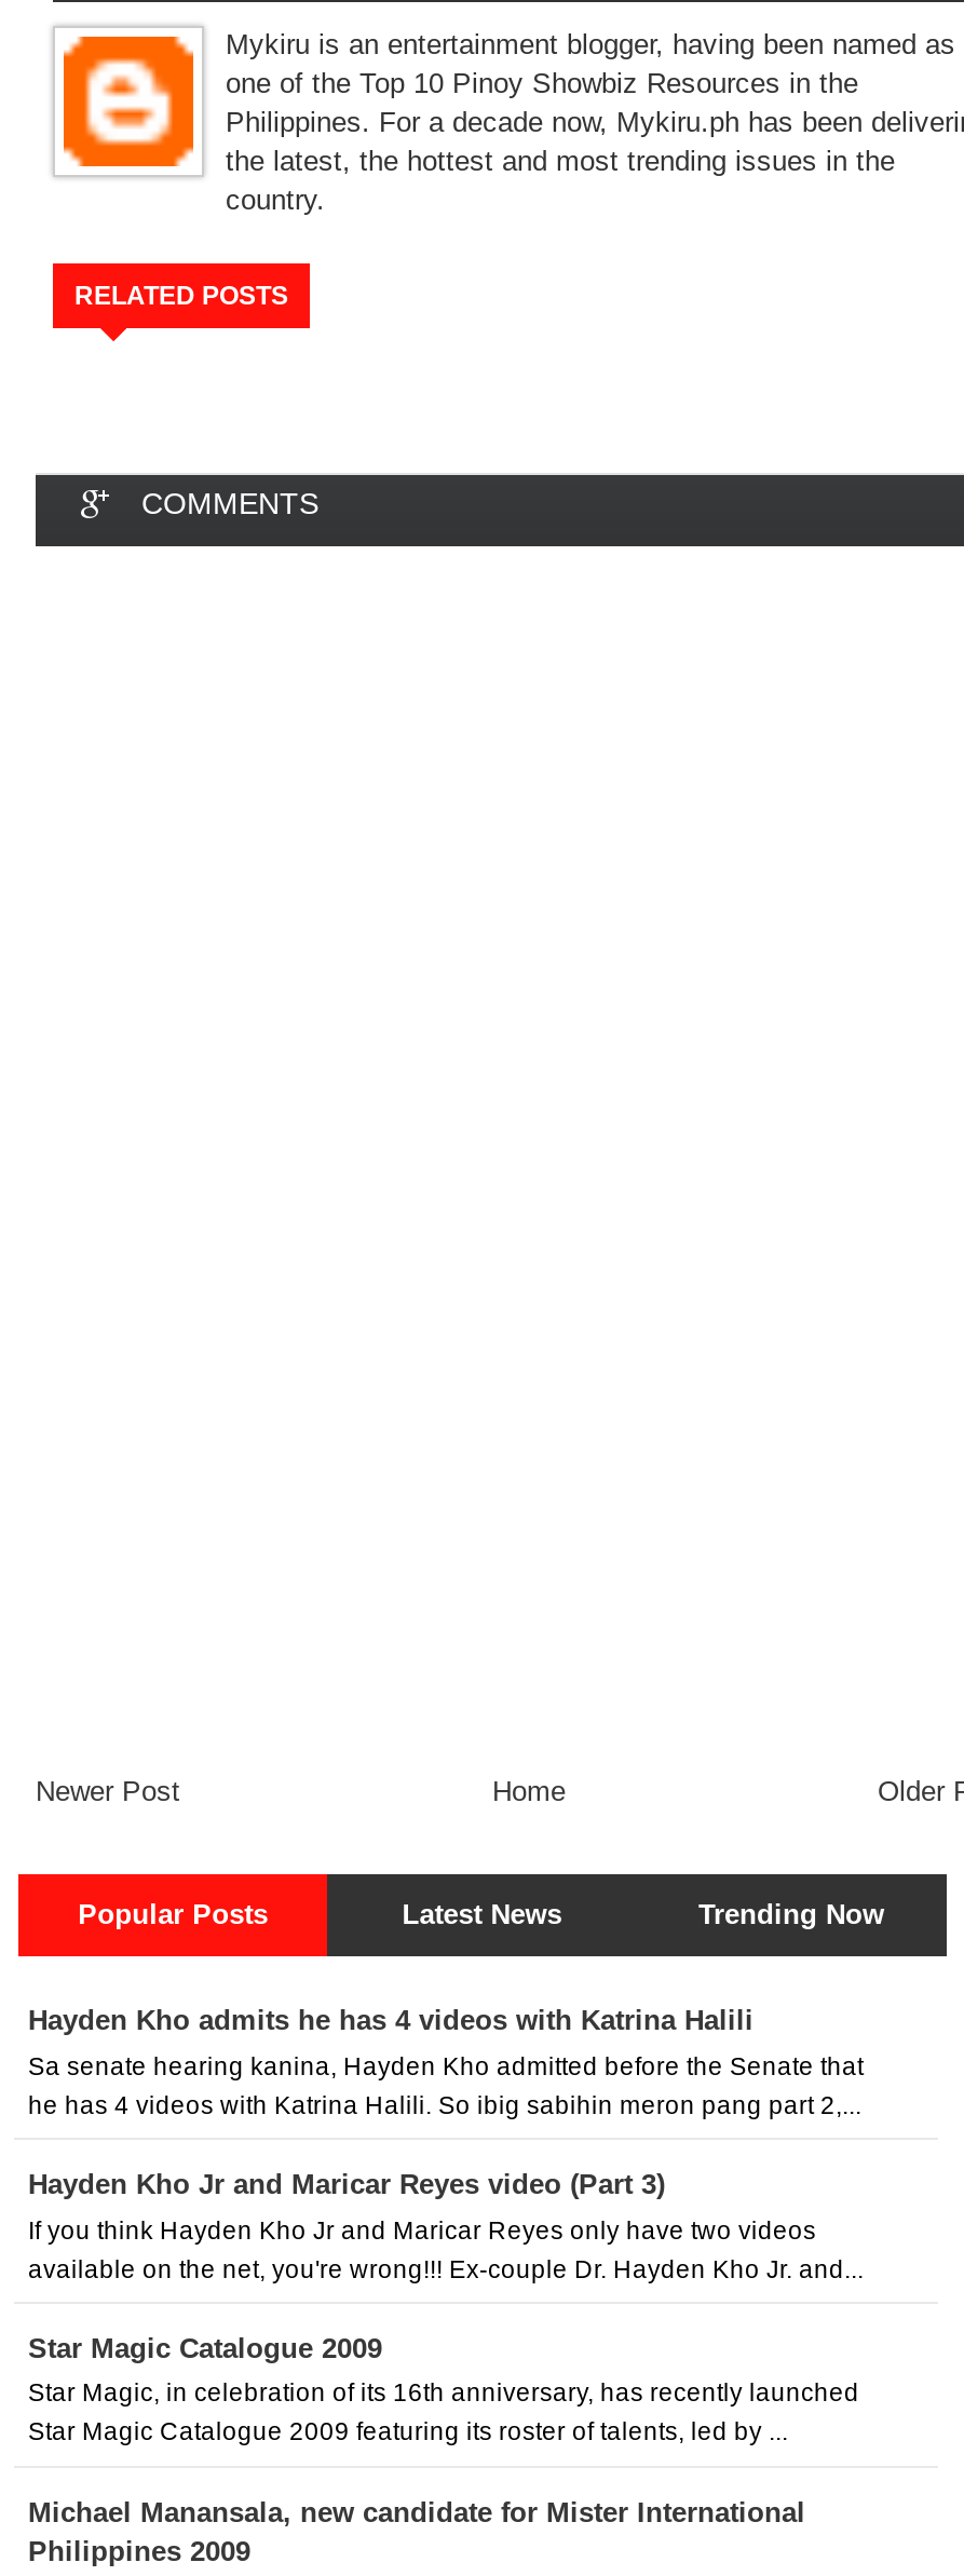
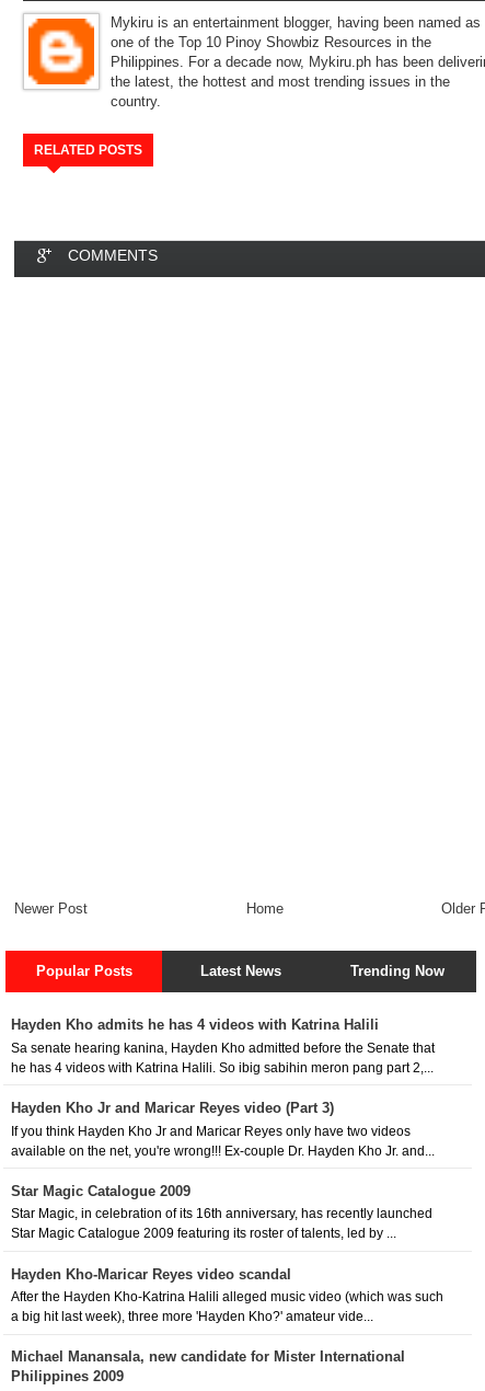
+ Hayden Kho-Maricar Reyes video scandal
+ After the Hayden Kho-Katrina Halili alleged music video (which was such
+ a big hit last week), three more 'Hayden Kho?' amateur vide...
